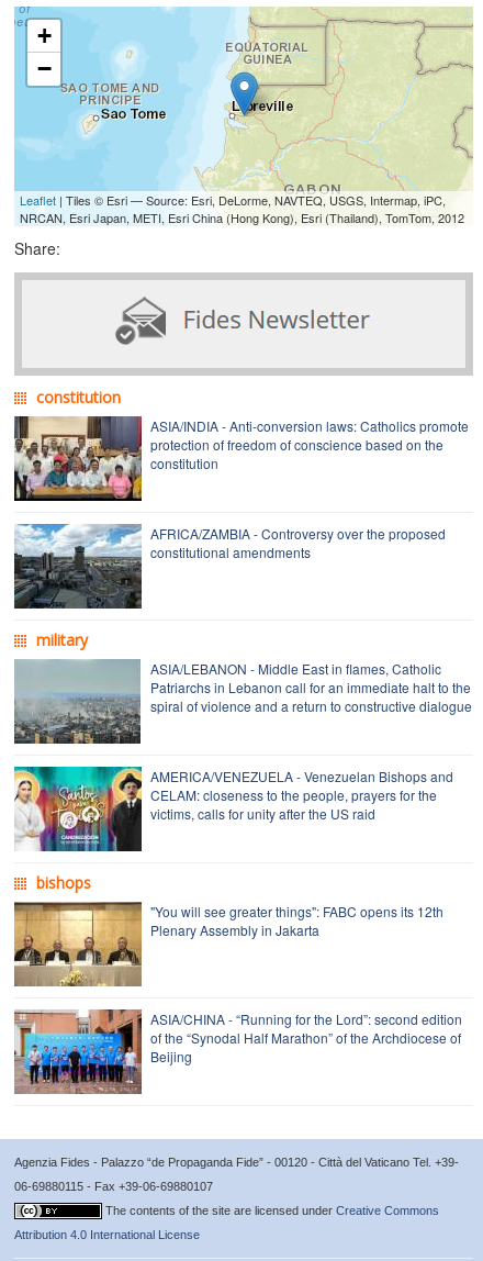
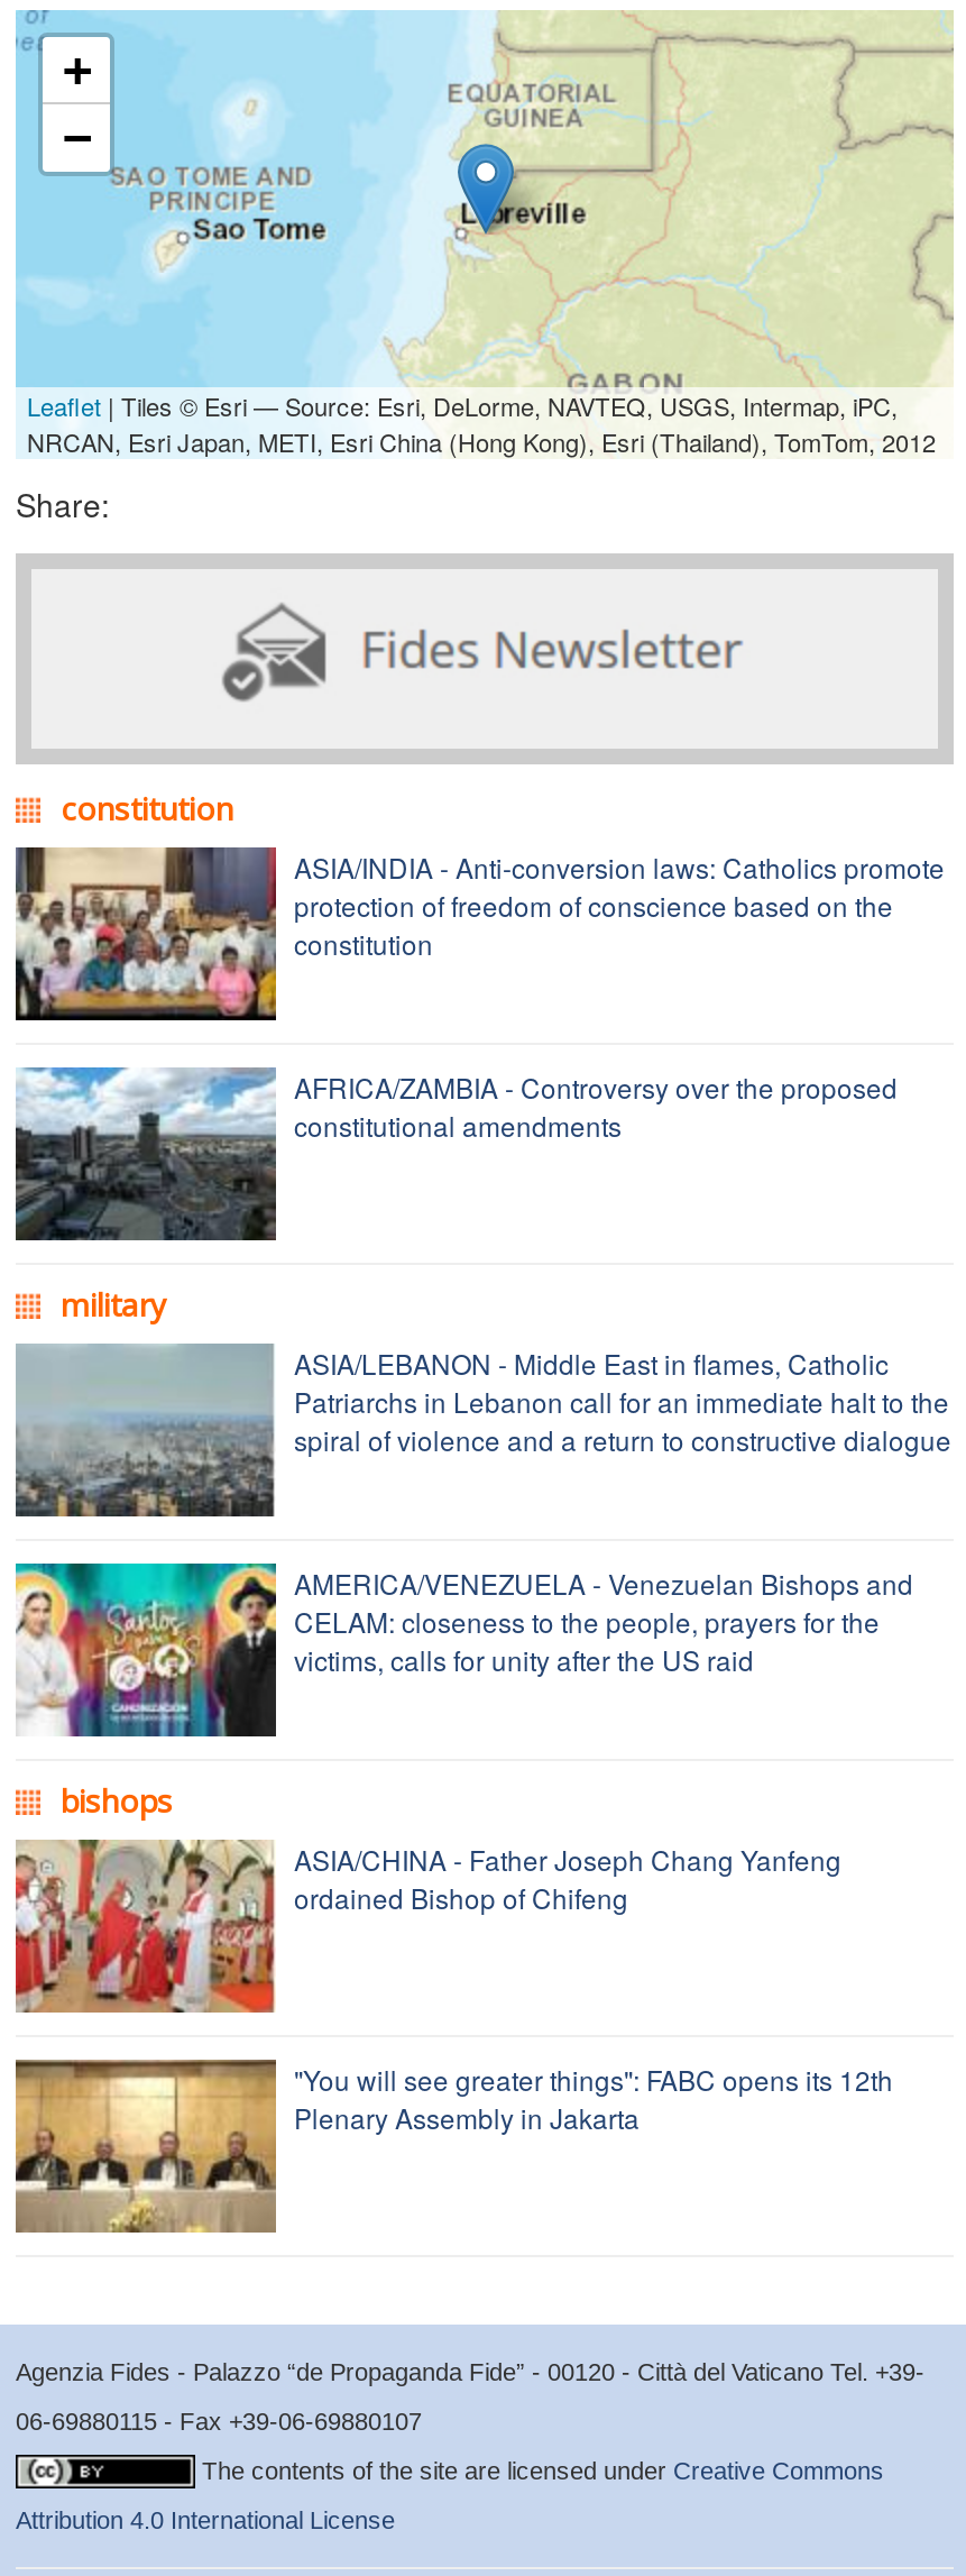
+ [image]
+ ASIA/CHINA - Father Joseph Chang Yanfeng
+ ordained Bishop of Chifeng

moved down: [image] | "You will see greater things": FABC opens its 12th | Plenary Assembly in Jakarta

- [image]
- ASIA/CHINA - “Running for the Lord”: second edition
- of the “Synodal Half Marathon” of the Archdiocese of
- Beijing
